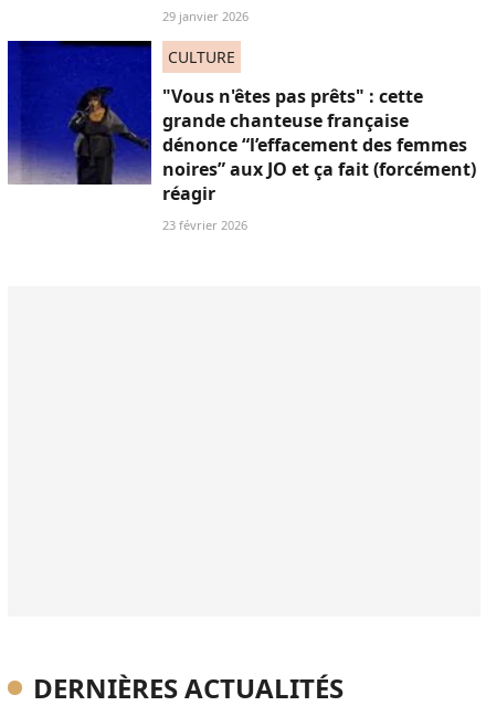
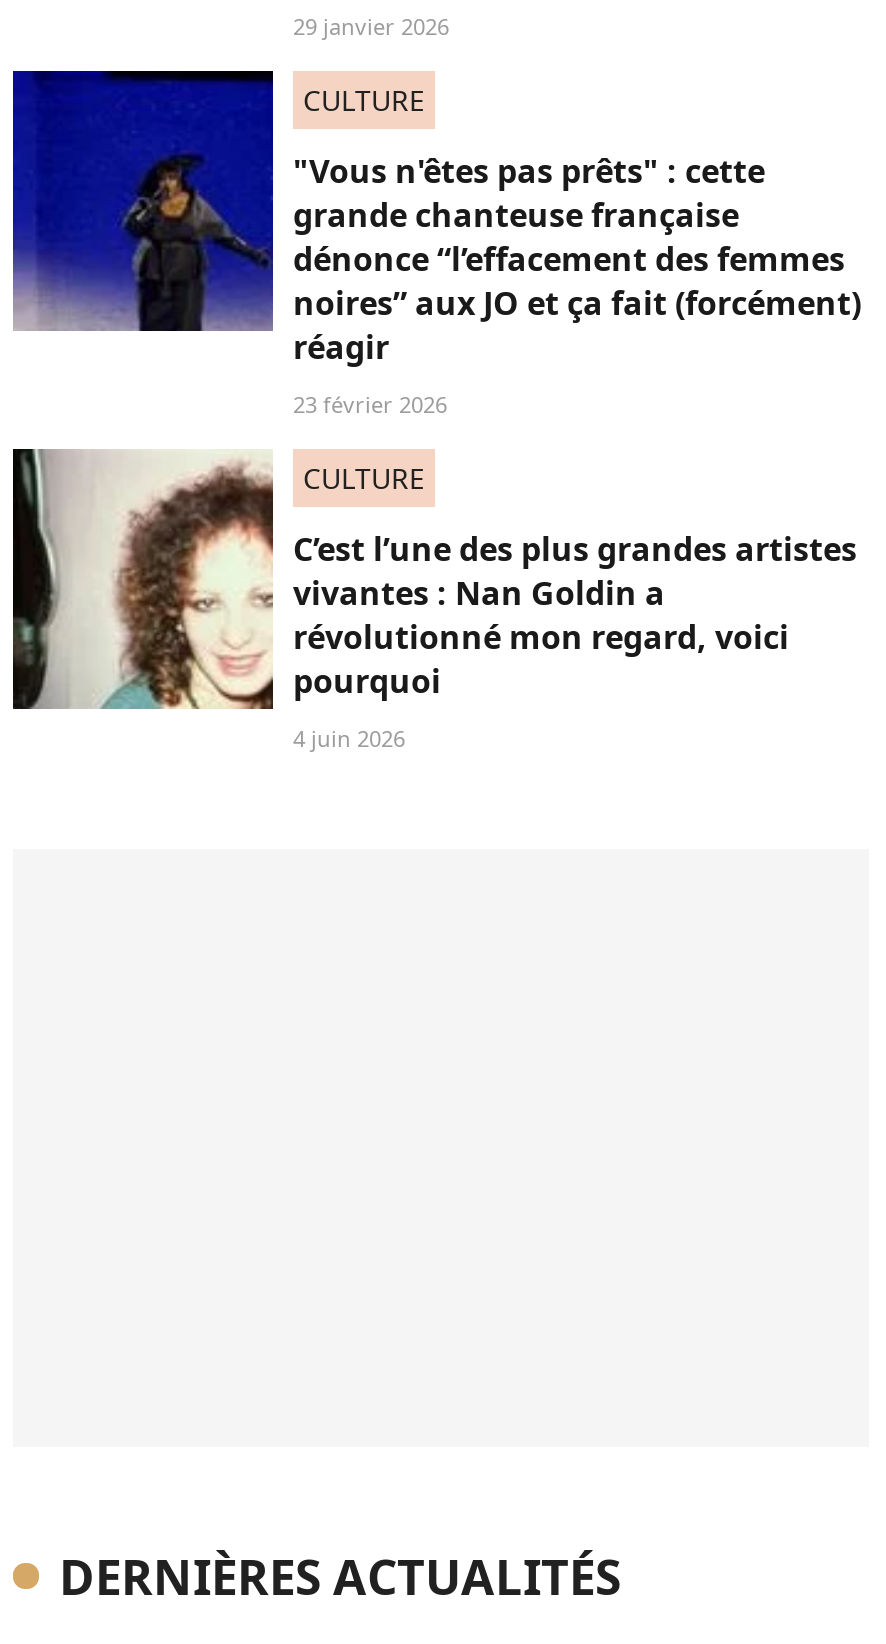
+ [image]
+ CULTURE
+ C’est l’une des plus grandes artistes
+ vivantes : Nan Goldin a
+ révolutionné mon regard, voici
+ pourquoi
+ 4 juin 2026
